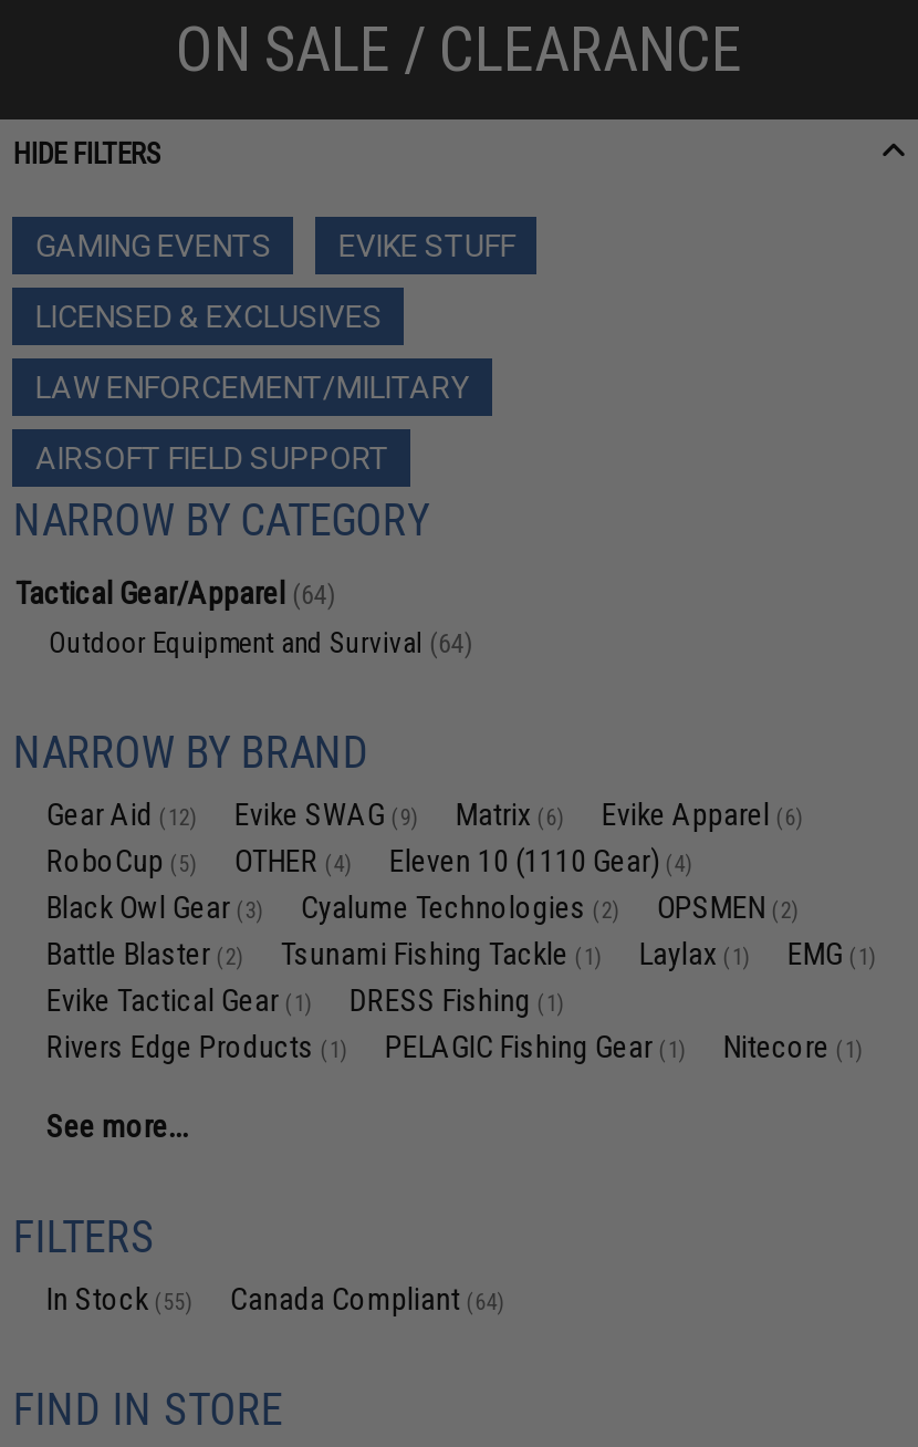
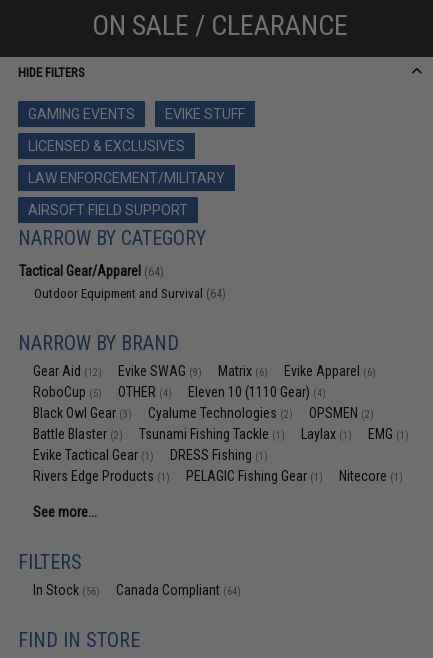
- In Stock (55) Canada Compliant (64)
+ In Stock (56) Canada Compliant (64)
